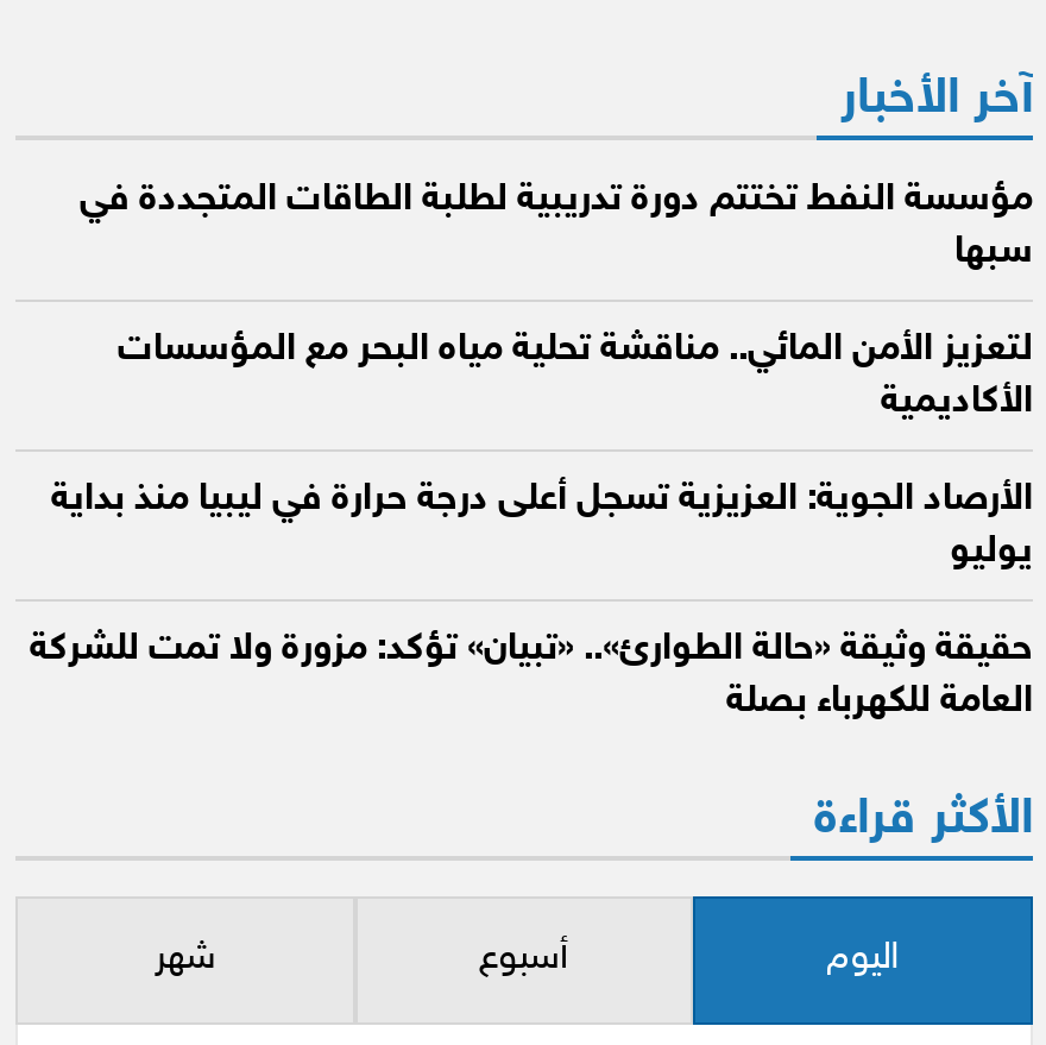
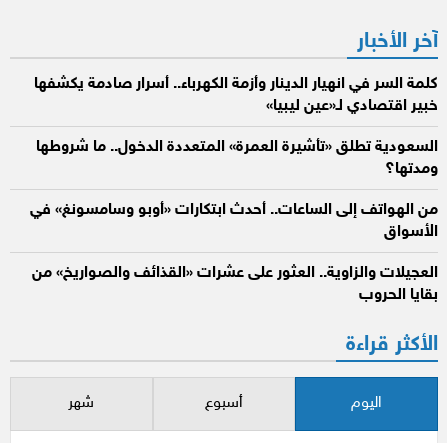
- مؤسسة النفط تختتم دورة تدريبية لطلبة الطاقات المتجددة في
- سبها
+ كلمة السر في انهيار الدينار وأزمة الكهرباء.. أسرار صادمة يكشفها
+ خبير اقتصادي لـ«عين ليبيا»

- لتعزيز الأمن المائي.. مناقشة تحلية مياه البحر مع المؤسسات
- الأكاديمية
+ السعودية تطلق «تأشيرة العمرة» المتعددة الدخول.. ما شروطها
+ ومدتها؟

- الأرصاد الجوية: العزيزية تسجل أعلى درجة حرارة في ليبيا منذ بداية
- يوليو
+ من الهواتف إلى الساعات.. أحدث ابتكارات «أوبو وسامسونغ» في
+ الأسواق

- حقيقة وثيقة «حالة الطوارئ».. «تبيان» تؤكد: مزورة ولا تمت للشركة
- العامة للكهرباء بصلة
+ العجيلات والزاوية.. العثور على عشرات «القذائف والصواريخ» من
+ بقايا الحروب
